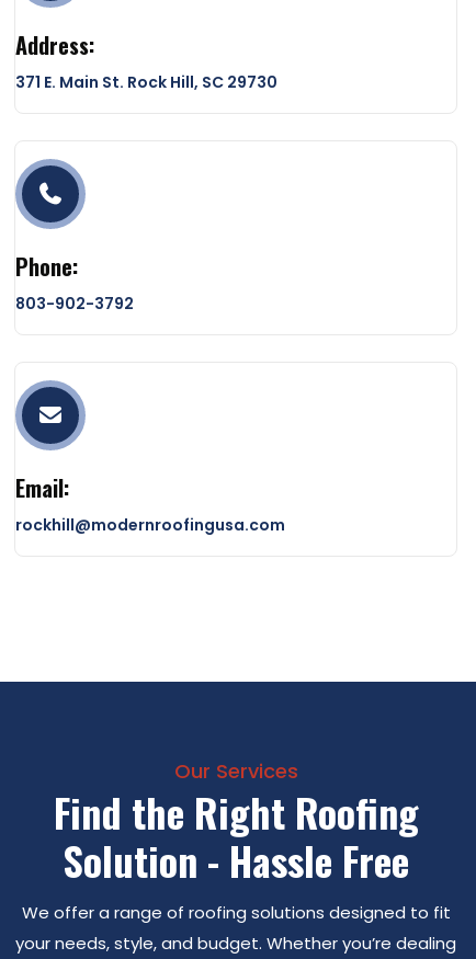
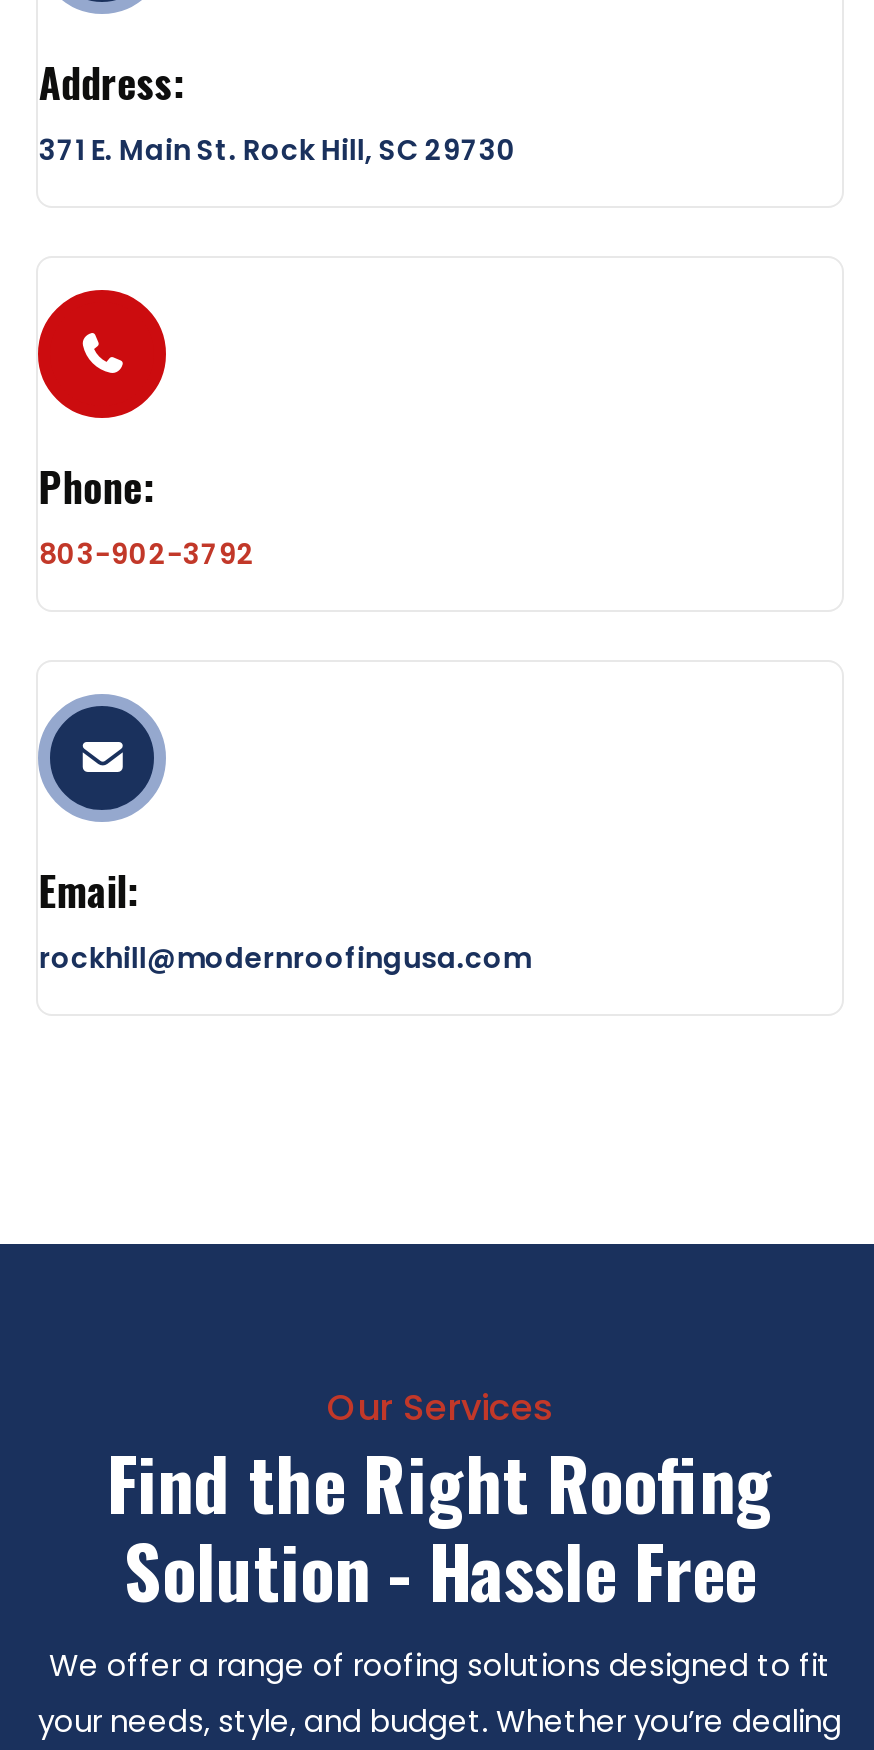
- [image]
+ [image]
